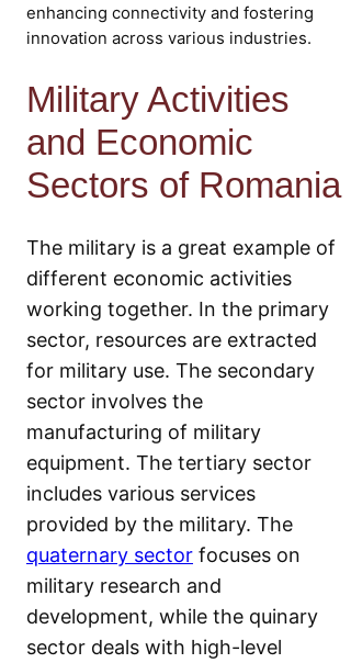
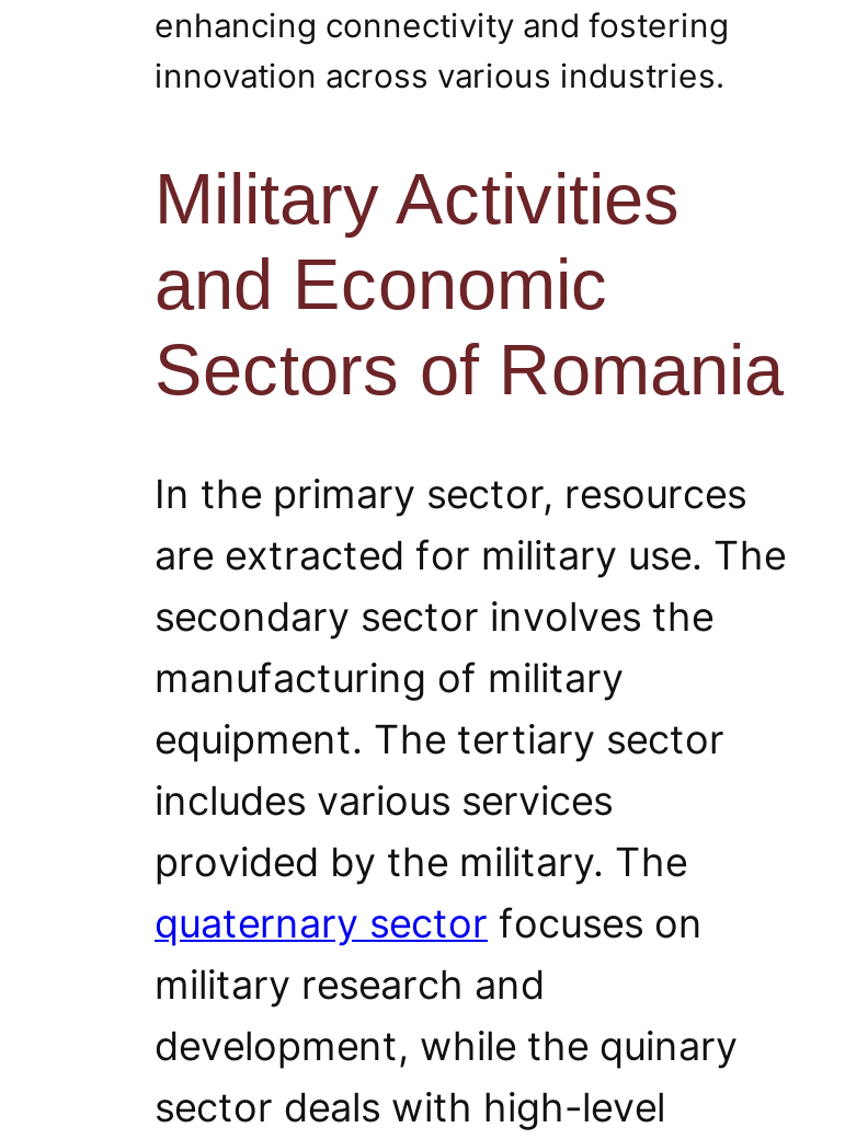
- The military is a great example of
- different economic activities
- working together. In the primary
- sector, resources are extracted
- for military use. The secondary
- sector involves the
+ In the primary sector, resources
+ are extracted for military use. The
+ secondary sector involves the
